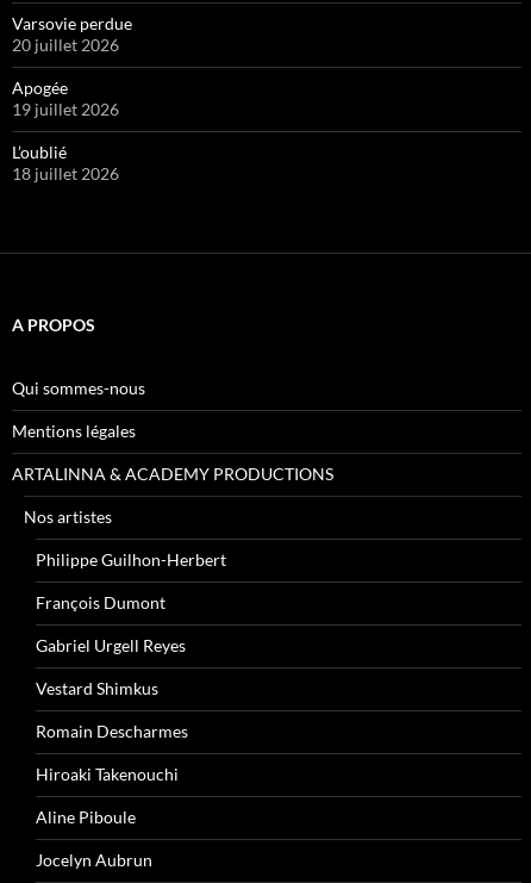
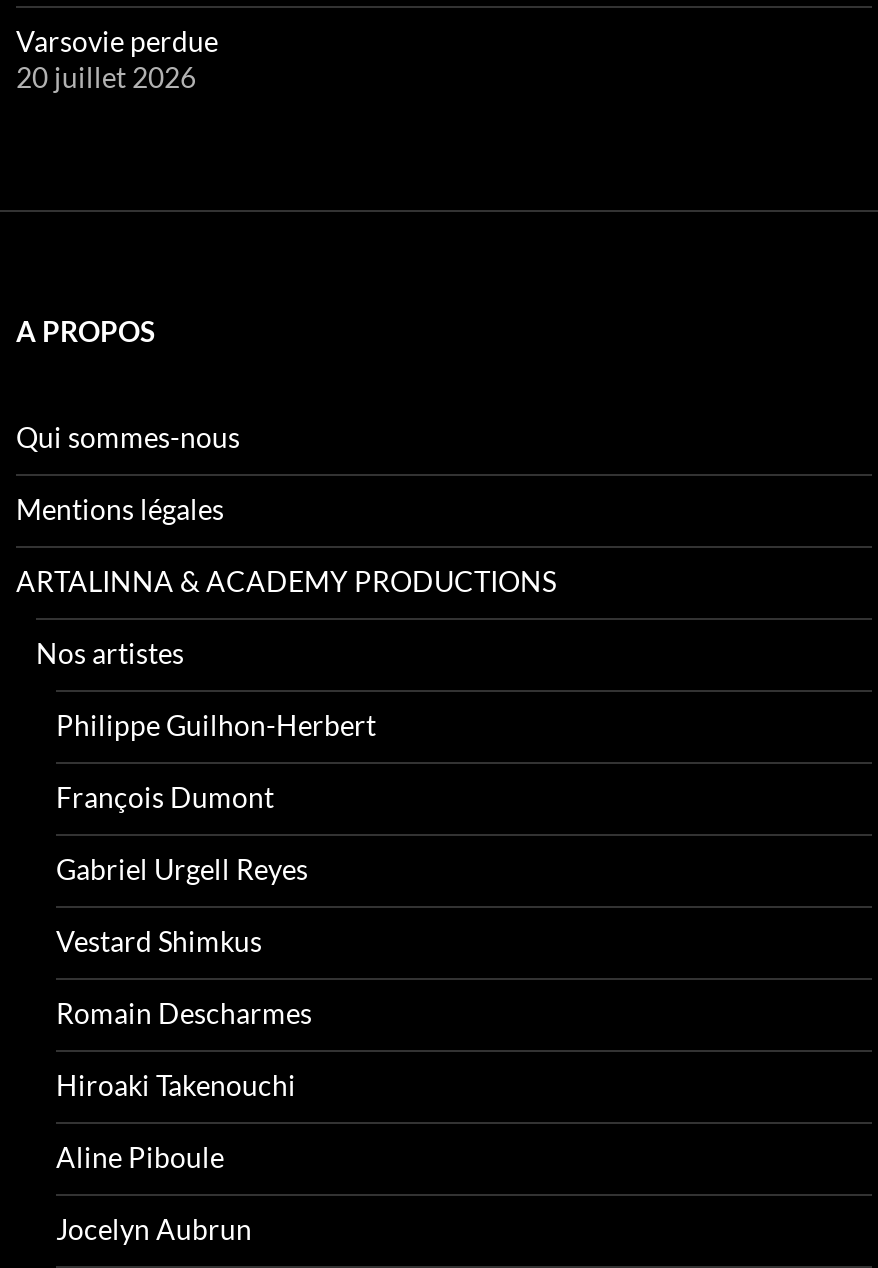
- Apogée
- 19 juillet 2026
- L’oublié
- 18 juillet 2026
